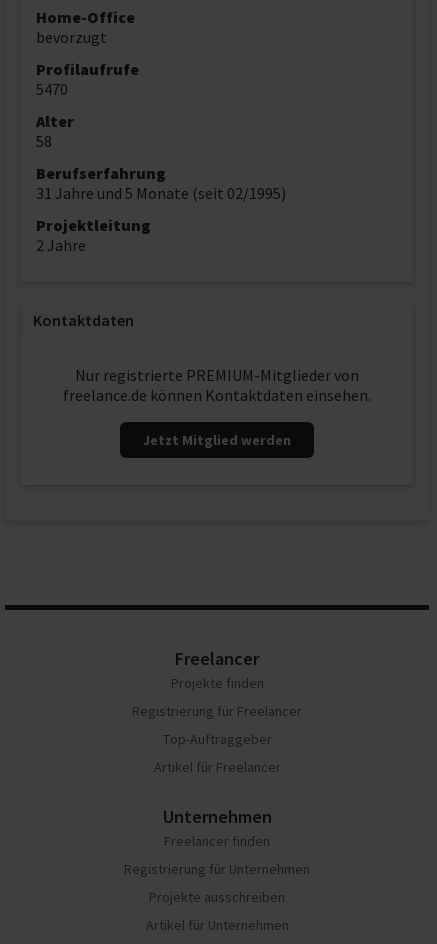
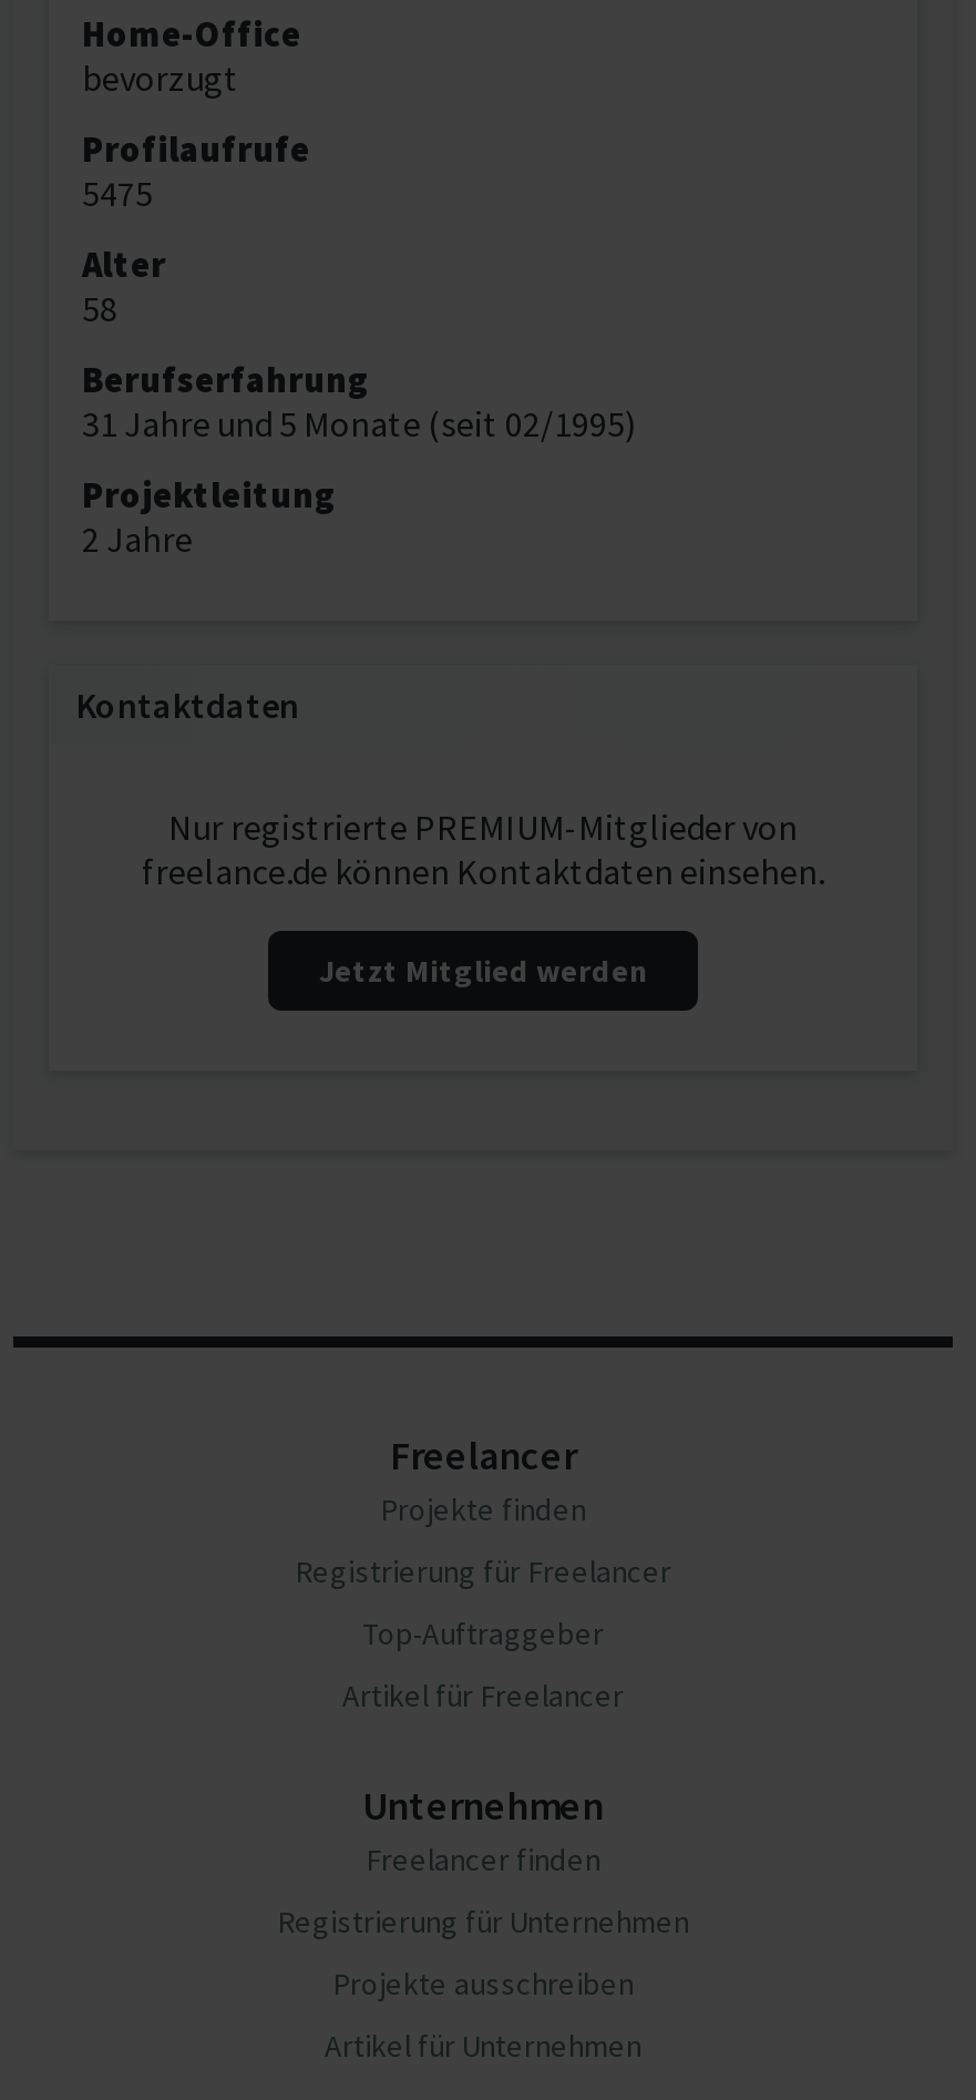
- 5470
+ 5475
